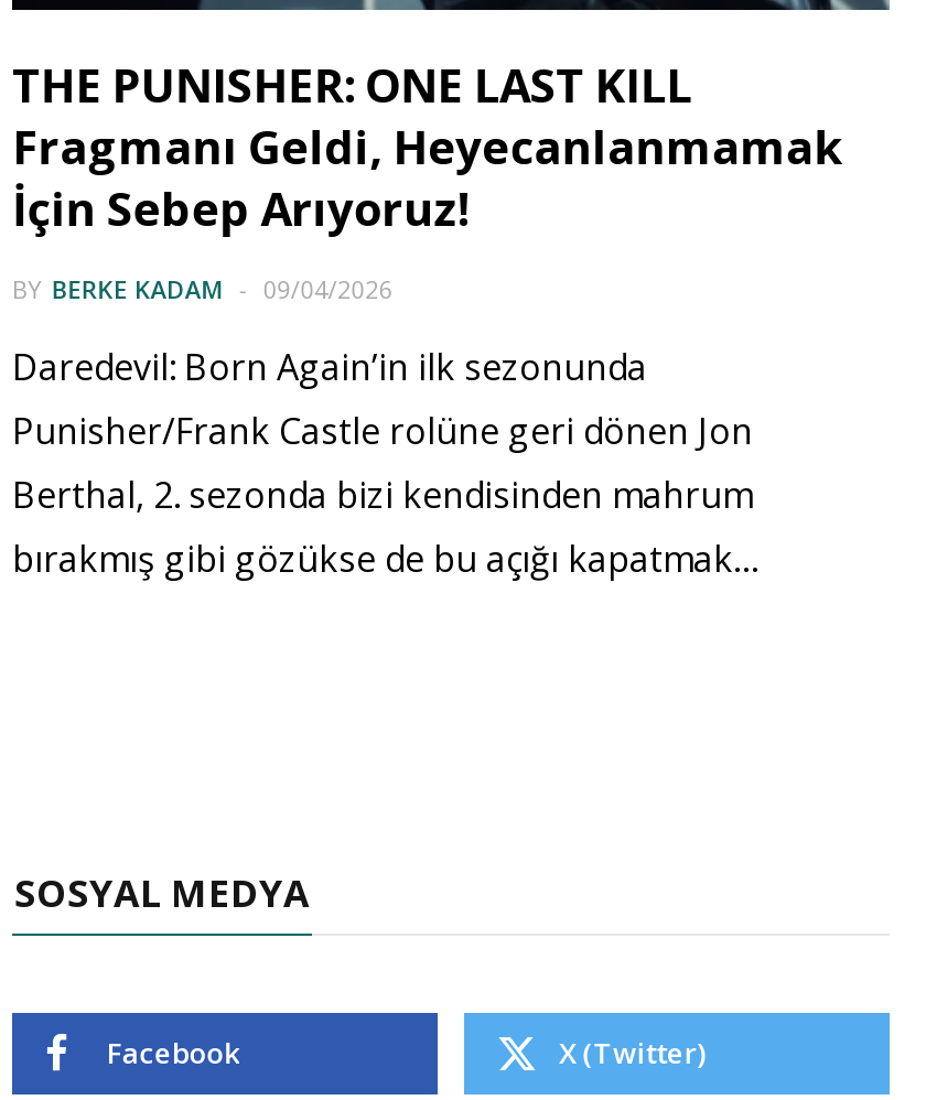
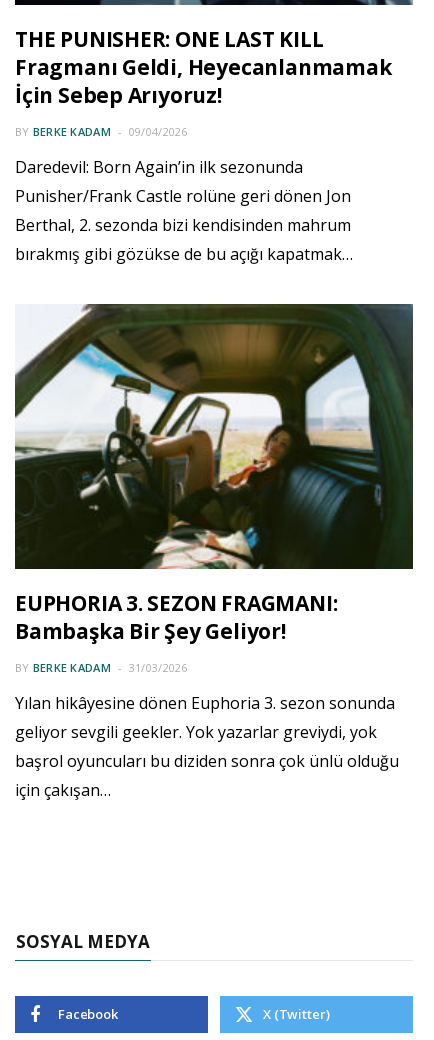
+ [image]
+ EUPHORIA 3. SEZON FRAGMANI:
+ Bambaşka Bir Şey Geliyor!
+ BY BERKE KADAM
+ 31/03/2026
+ Yılan hikâyesine dönen Euphoria 3. sezon sonunda
+ geliyor sevgili geekler. Yok yazarlar greviydi, yok
+ başrol oyuncuları bu diziden sonra çok ünlü olduğu
+ için çakışan…
